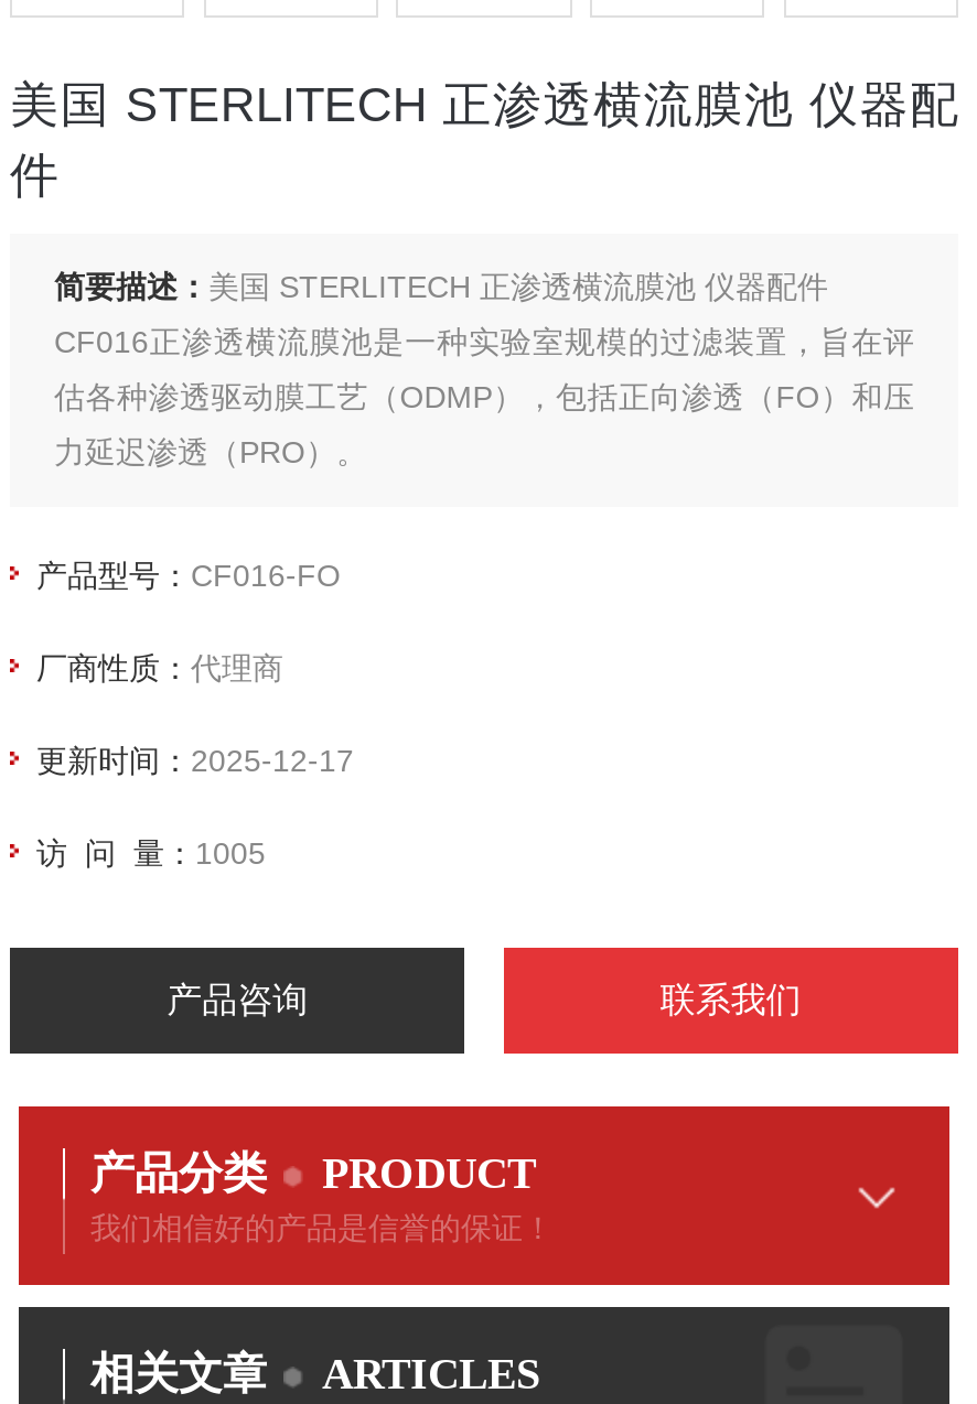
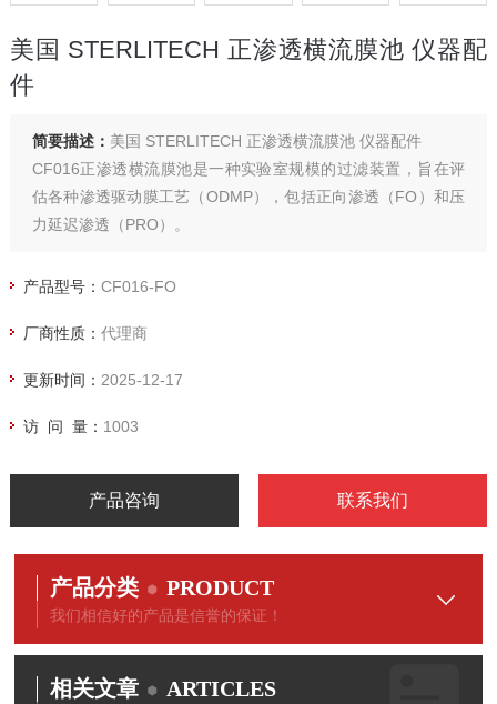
- 访 问 量：1005
+ 访 问 量：1003
